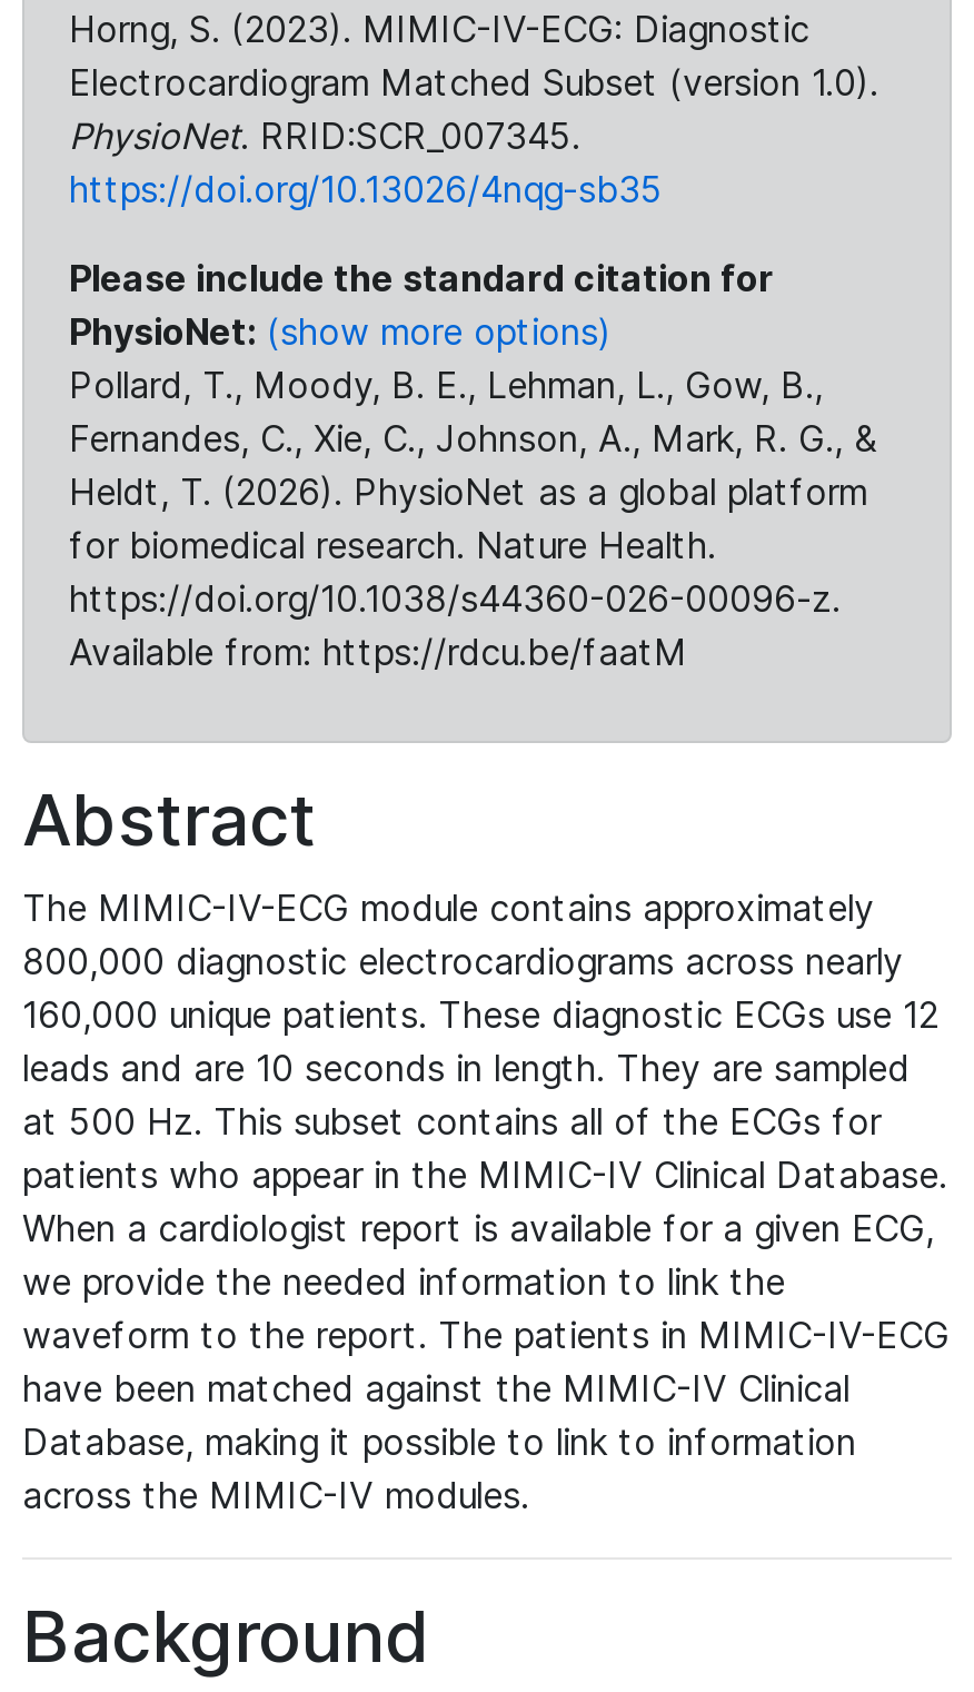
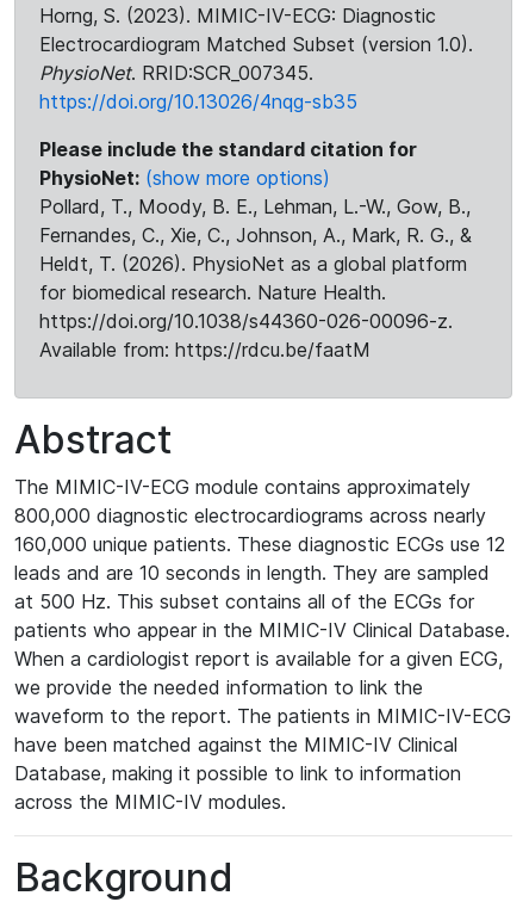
- Pollard, T., Moody, B. E., Lehman, L., Gow, B.,
+ Pollard, T., Moody, B. E., Lehman, L.-W., Gow, B.,
